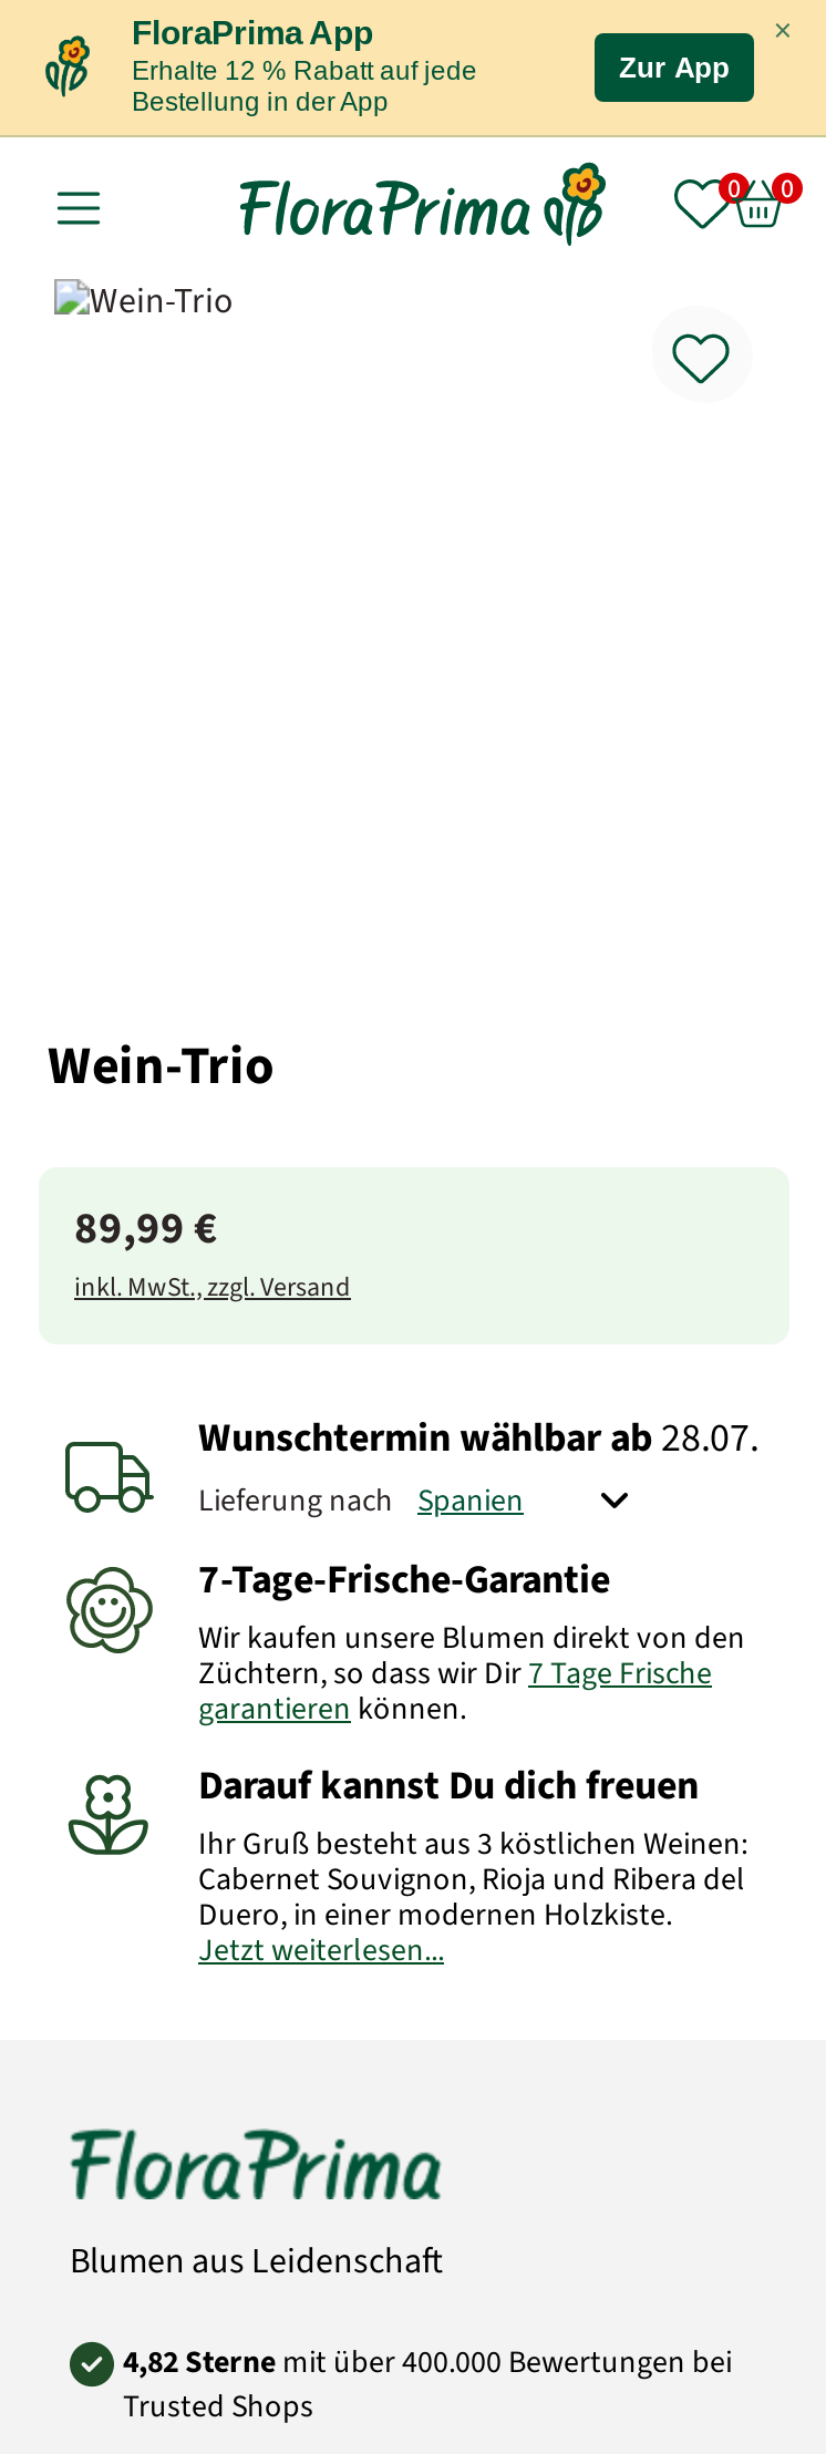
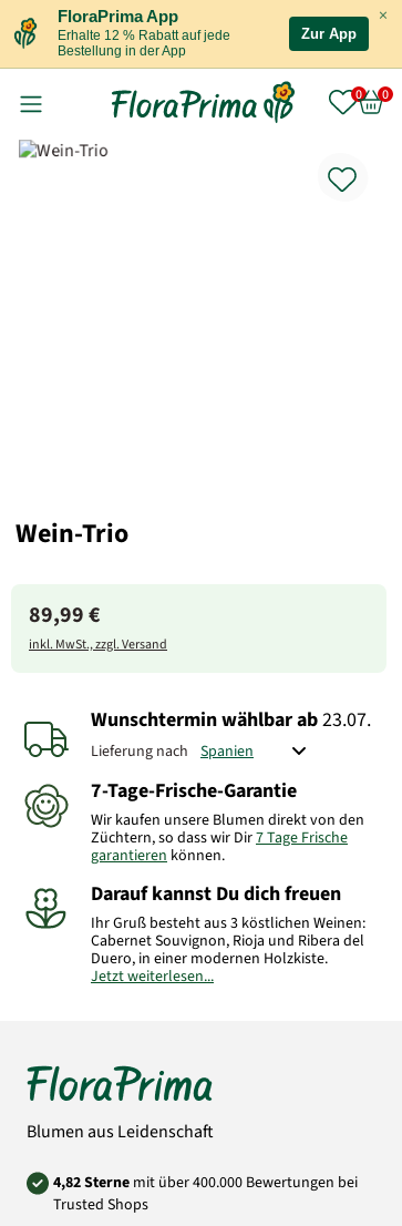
- Wunschtermin wählbar ab 28.07.
+ Wunschtermin wählbar ab 23.07.
